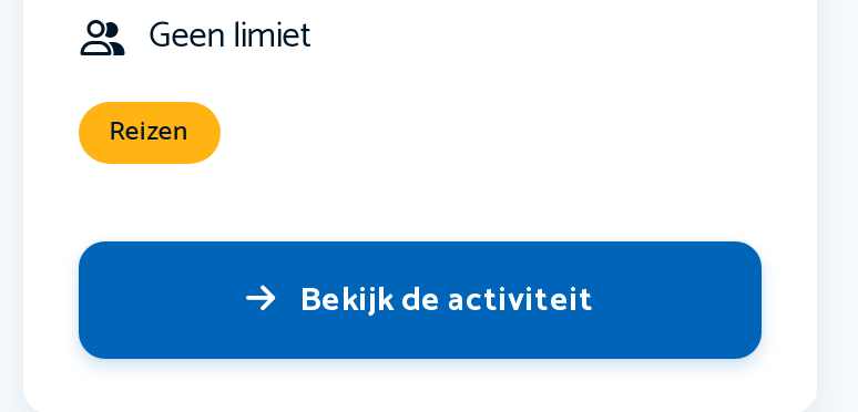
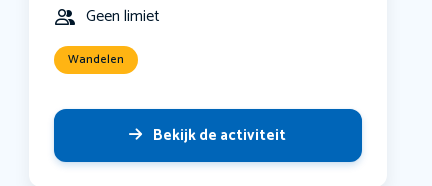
- Reizen
+ Wandelen
